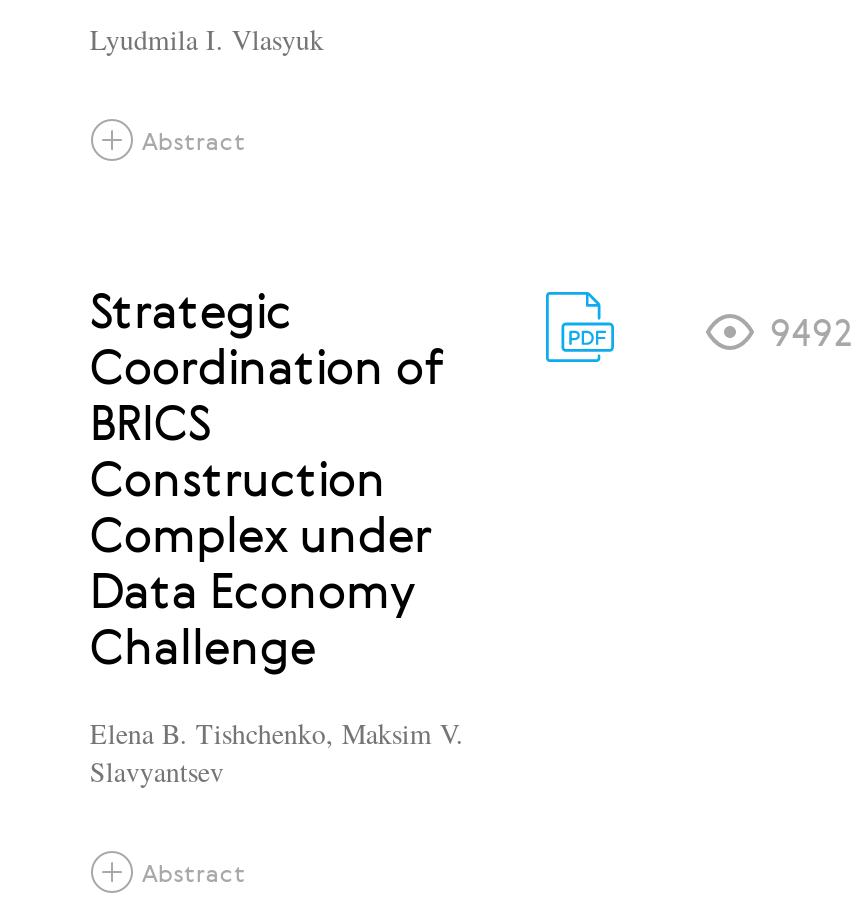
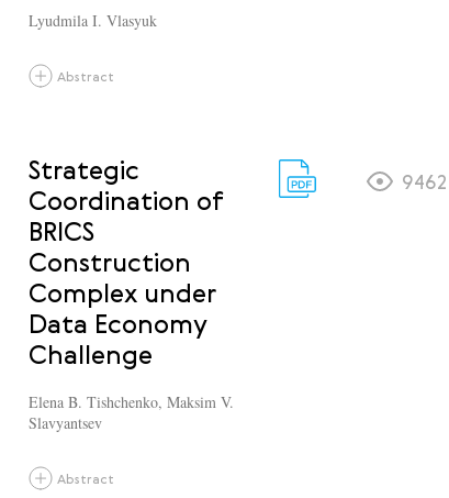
- 9492
+ 9462
